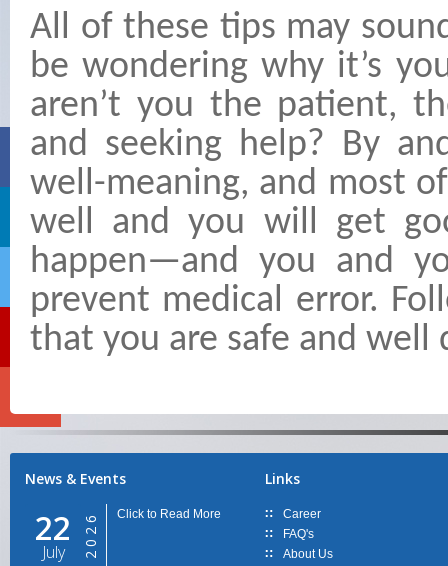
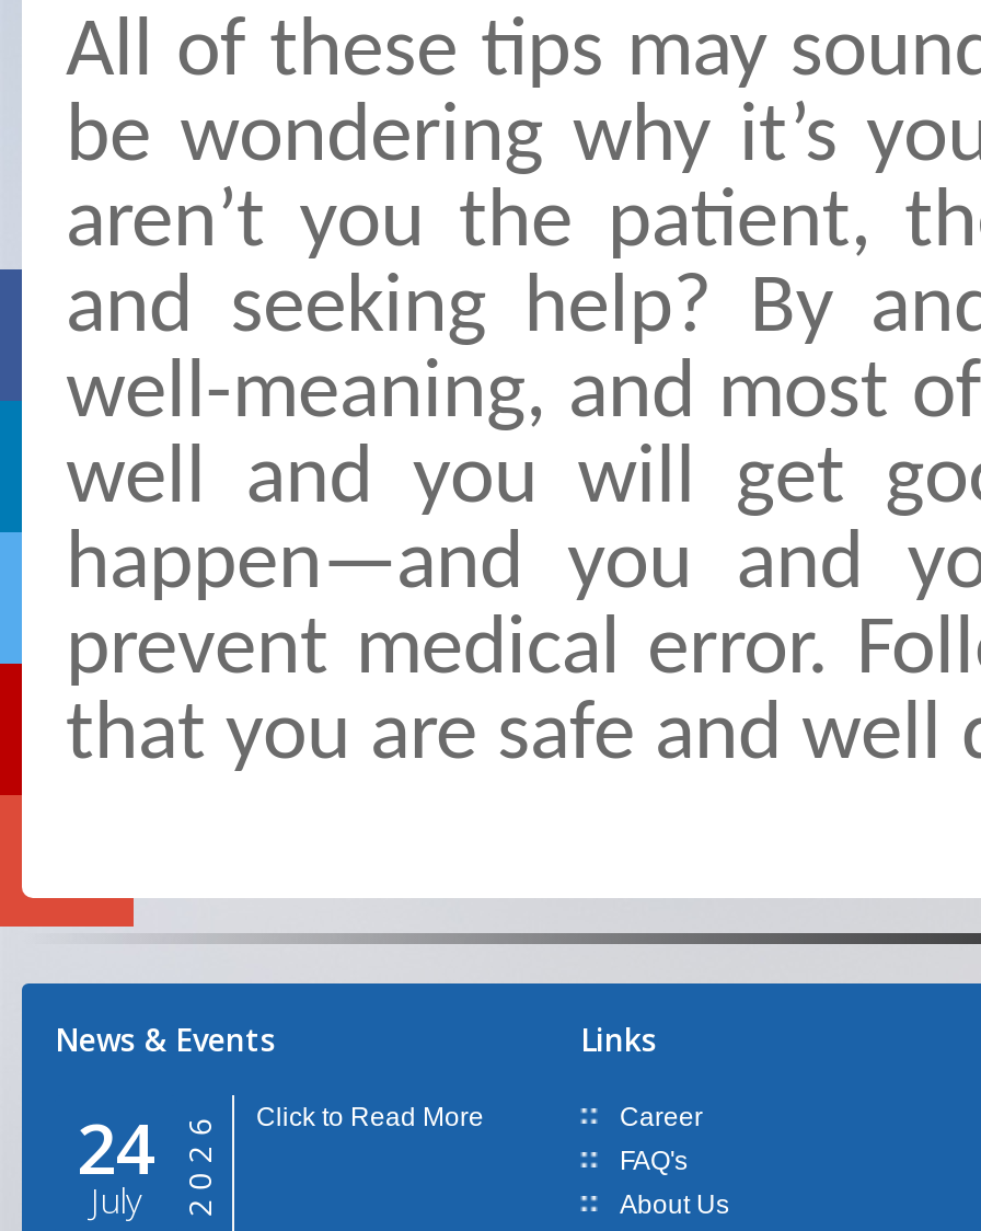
- 22
+ 24
